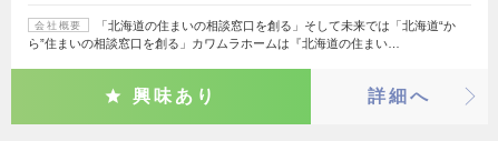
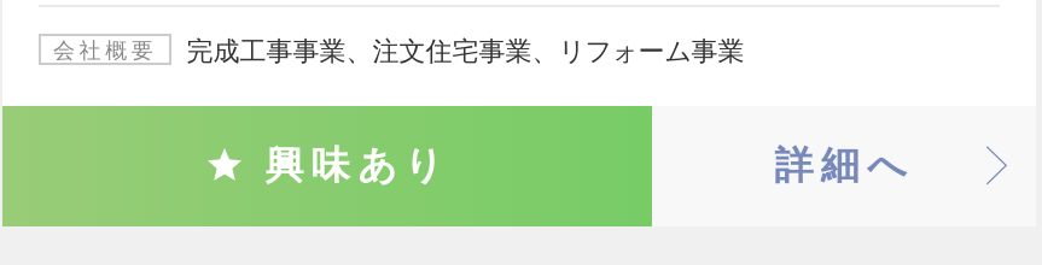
- 「北海道の住まいの相談窓口を創る」そして未来では「北海道“か
- ら”住まいの相談窓口を創る」カワムラホームは『北海道の住まい…
+ 完成工事事業、注文住宅事業、リフォーム事業
